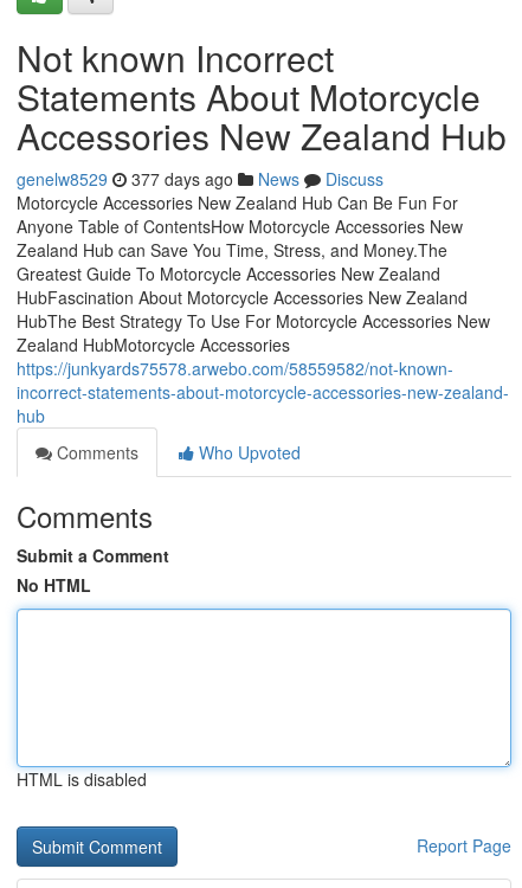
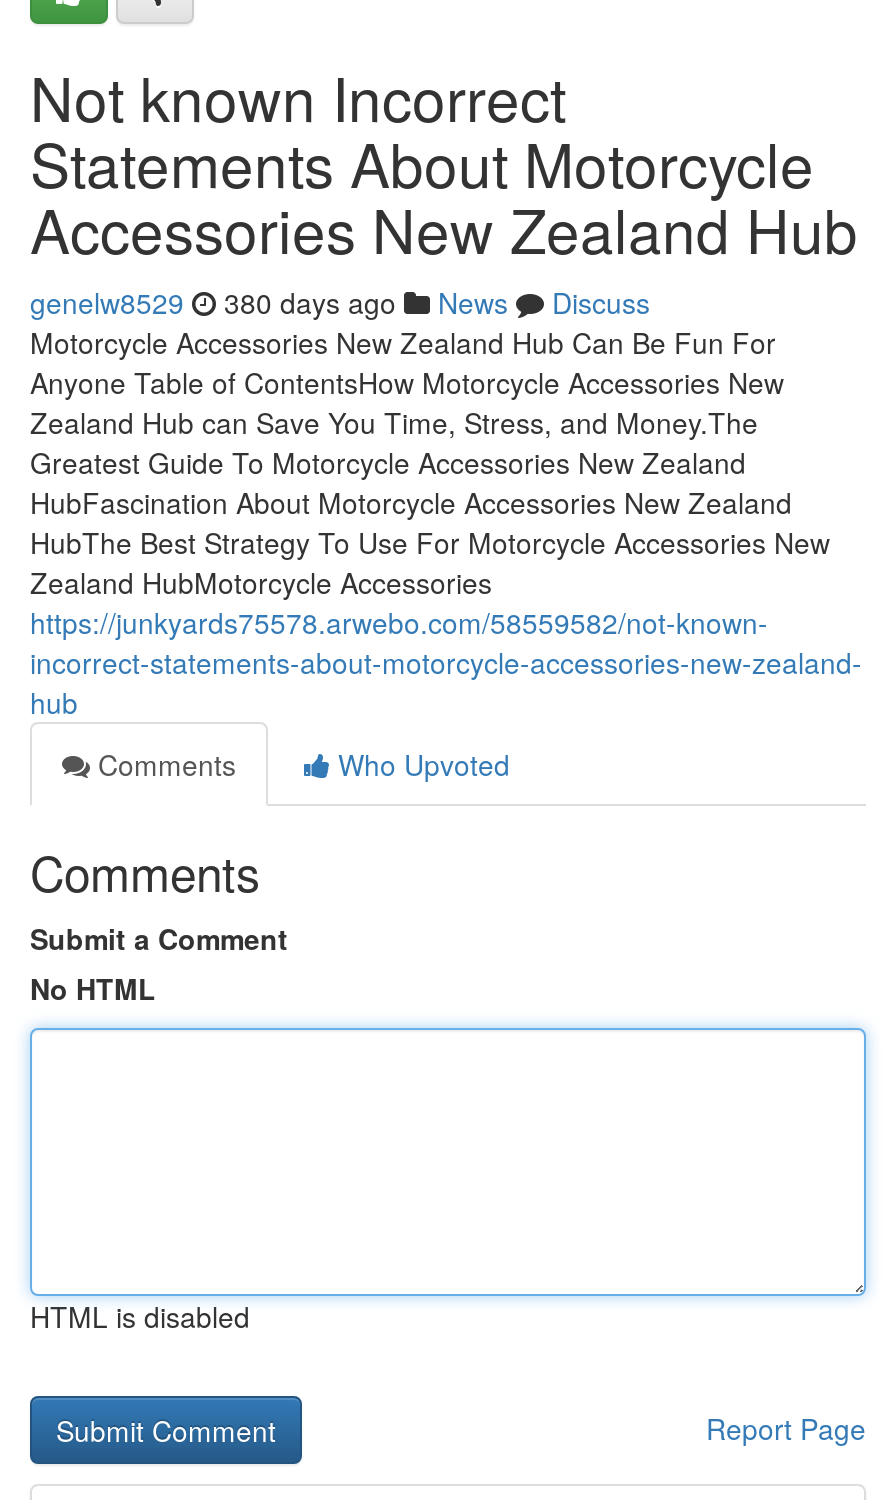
- genelw8529 377 days ago News Discuss
+ genelw8529 380 days ago News Discuss
